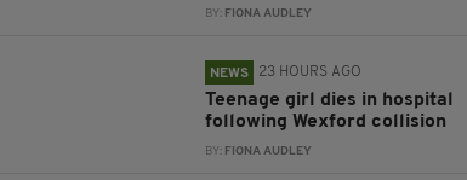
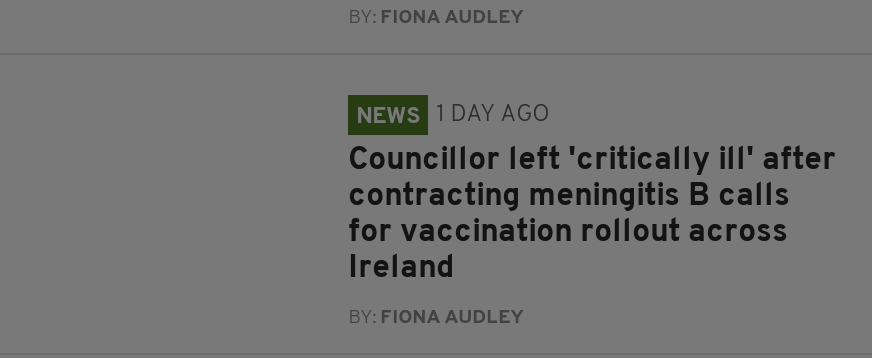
- NEWS 23 HOURS AGO
+ NEWS 1 DAY AGO

- Teenage girl dies in hospital
- following Wexford collision
+ Councillor left 'critically ill' after
+ contracting meningitis B calls
+ for vaccination rollout across
+ Ireland
